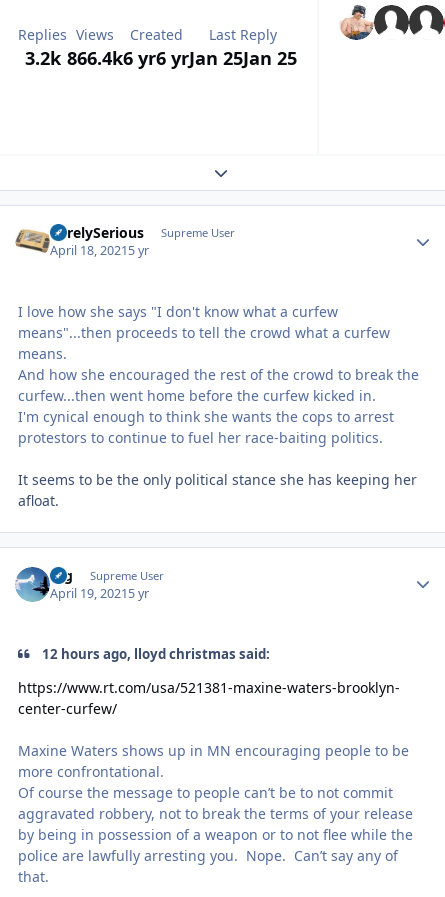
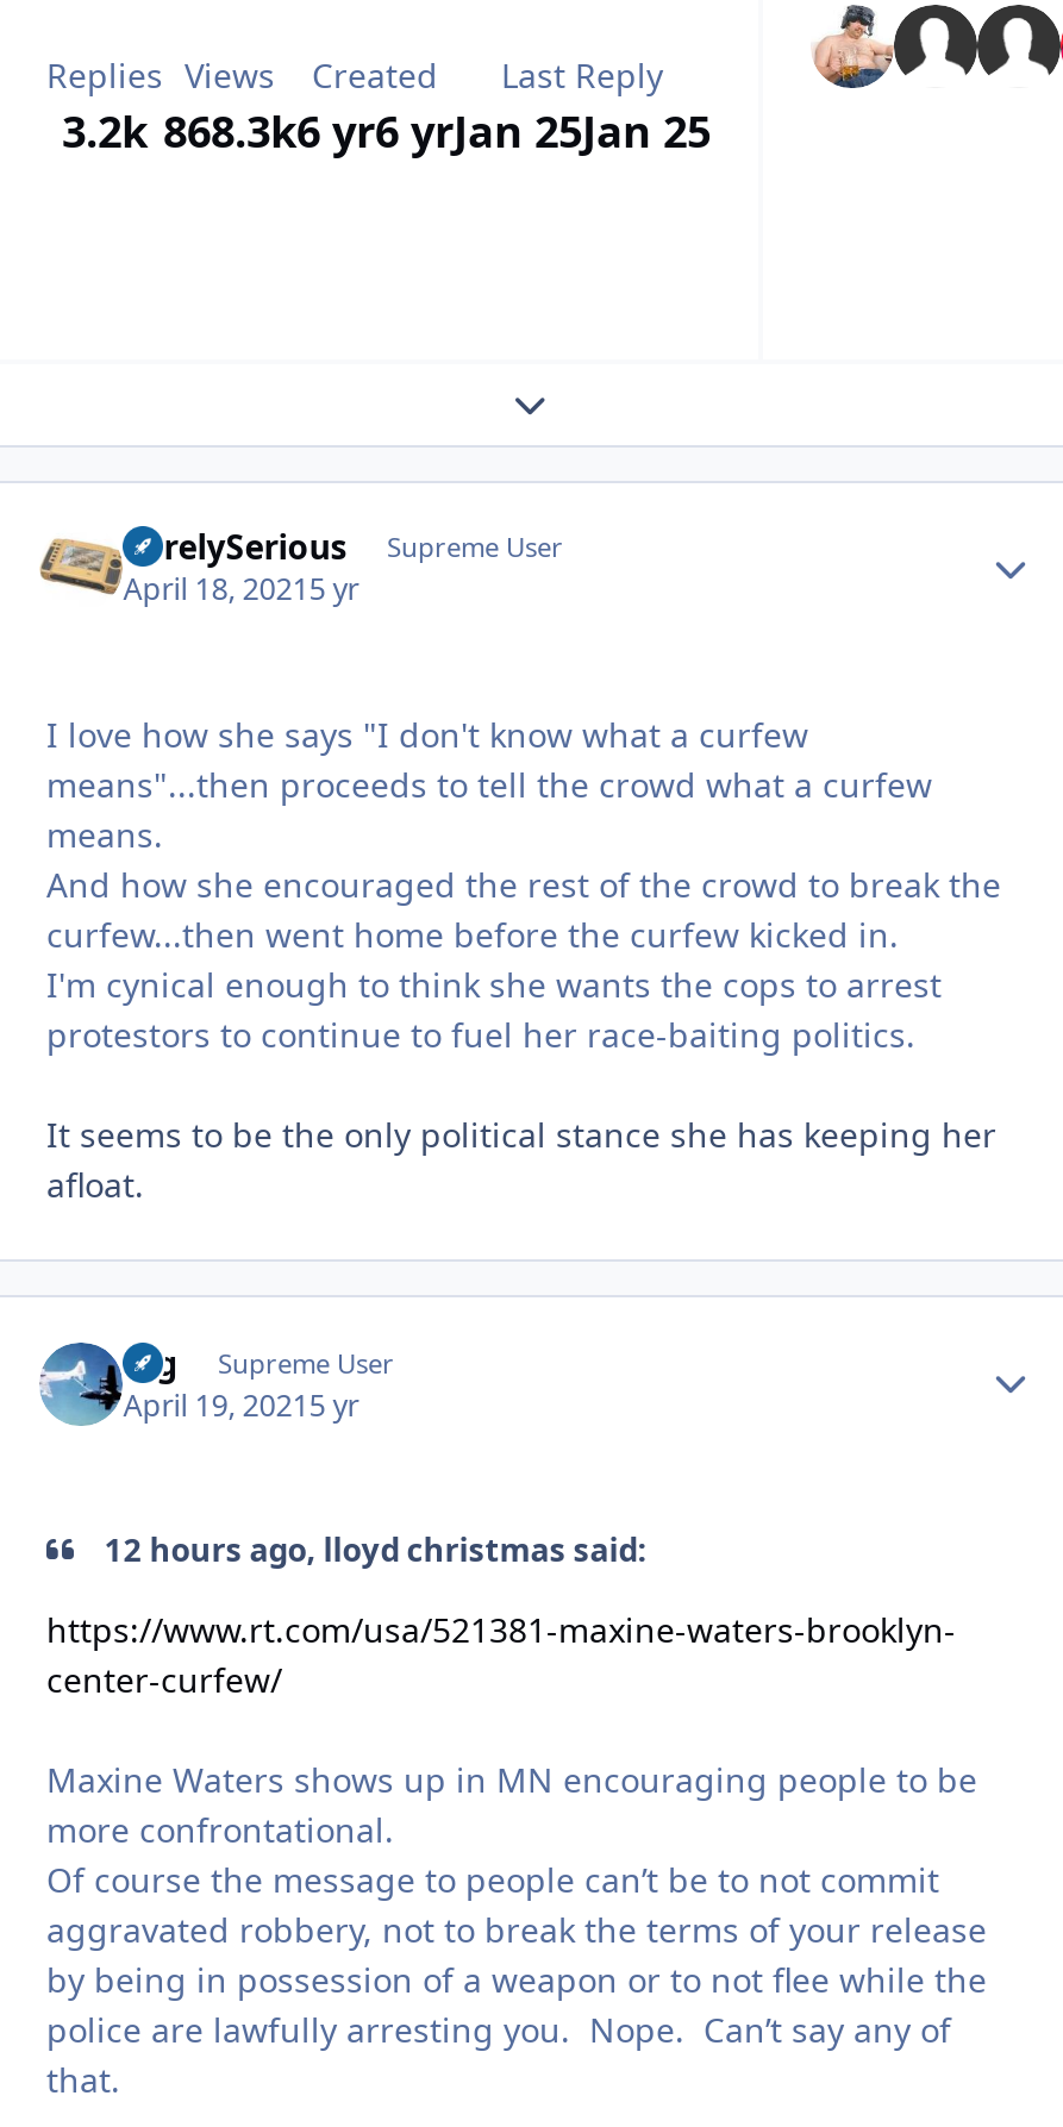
- 3.2k 866.4k 6 yr6 yr Jan 25Jan 25
+ 3.2k 868.3k 6 yr6 yr Jan 25Jan 25
